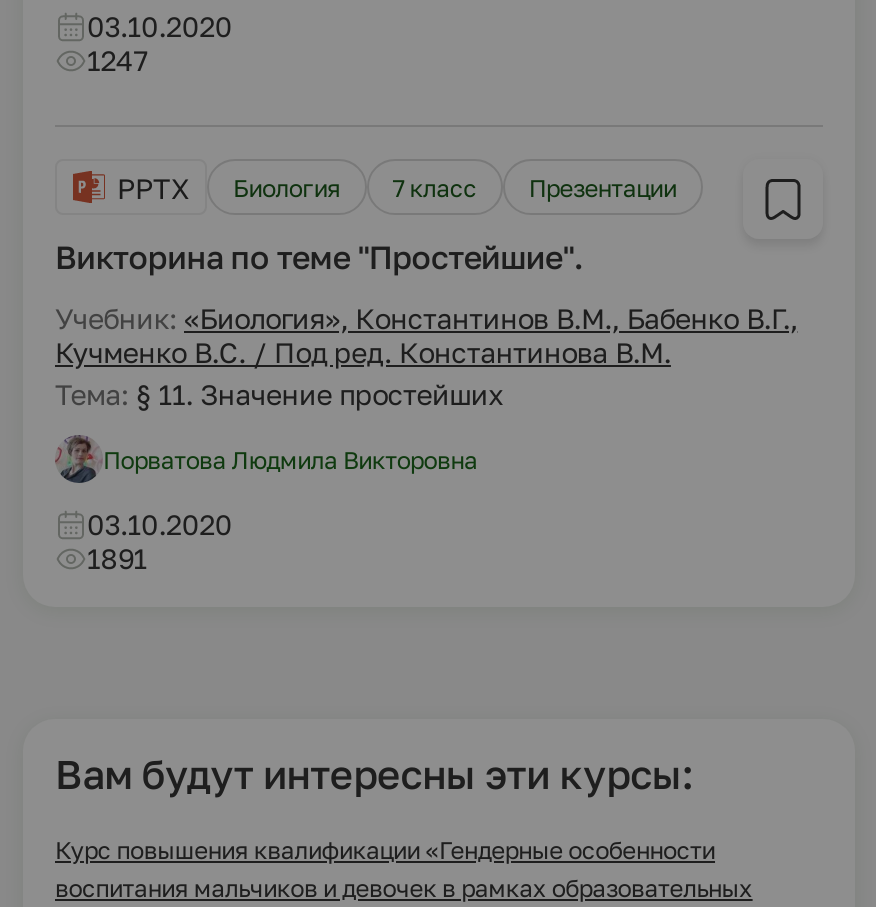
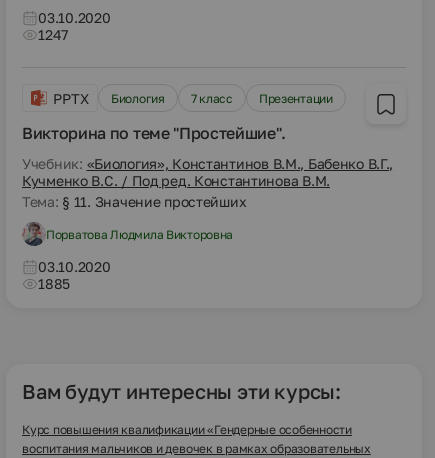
- 1891
+ 1885
